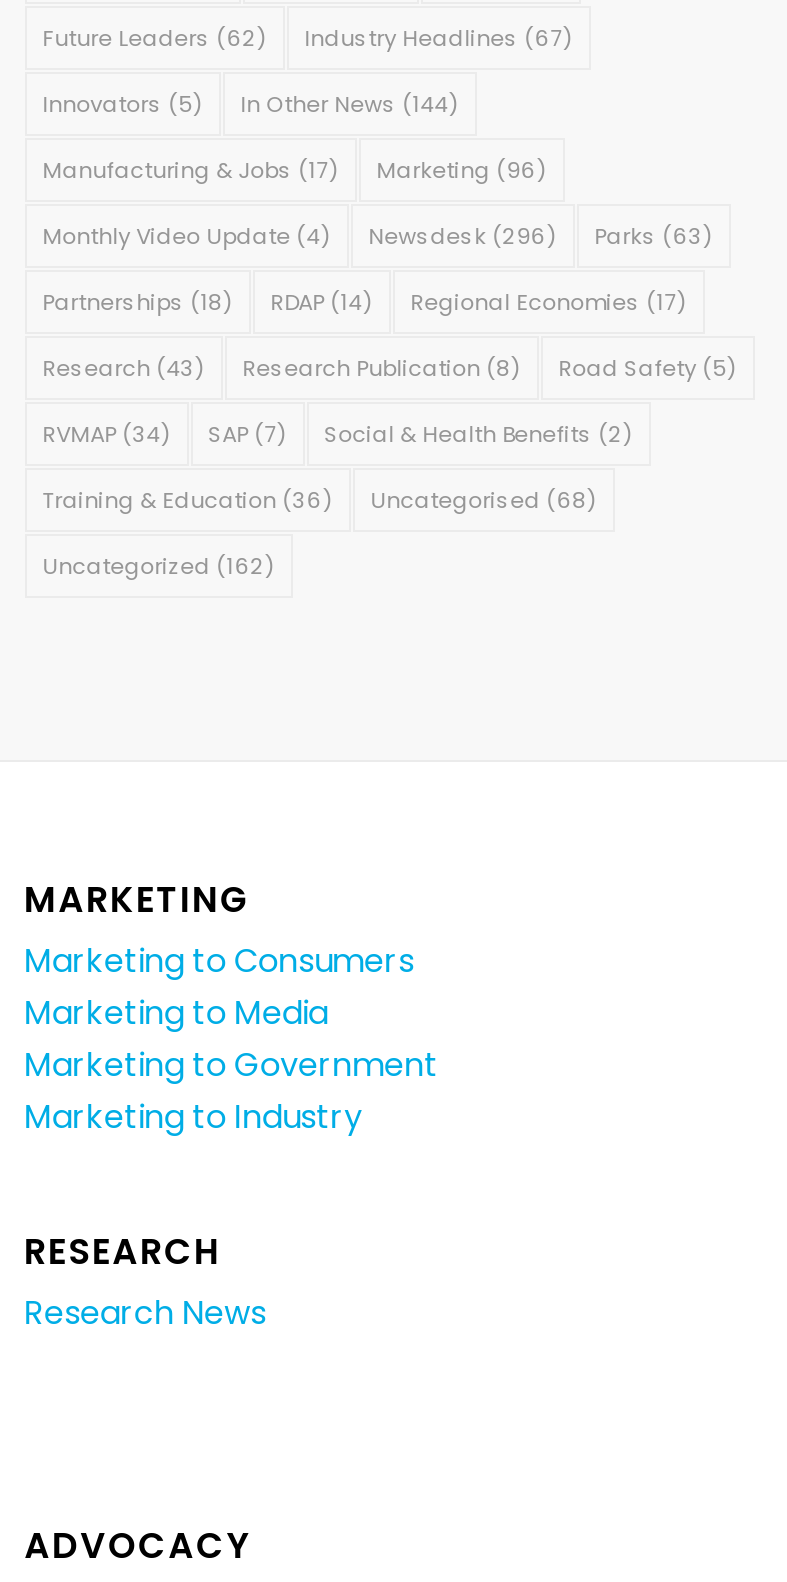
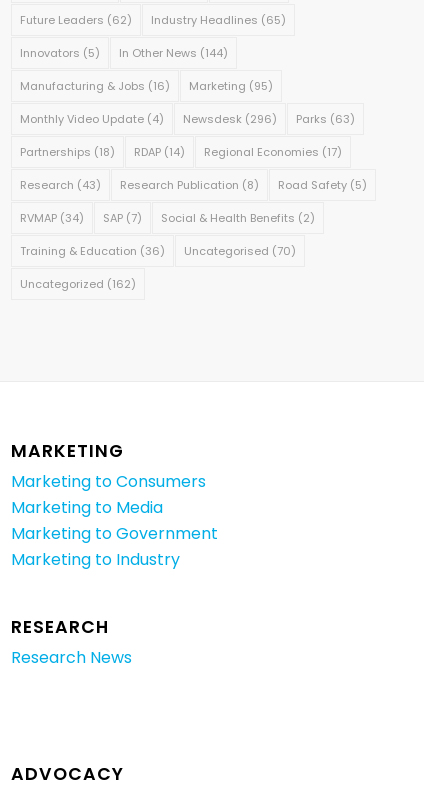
- Industry Headlines (67)
+ Industry Headlines (65)

- Manufacturing & Jobs (17)
+ Manufacturing & Jobs (16)

- Marketing (96)
+ Marketing (95)

- Uncategorised (68)
+ Uncategorised (70)
